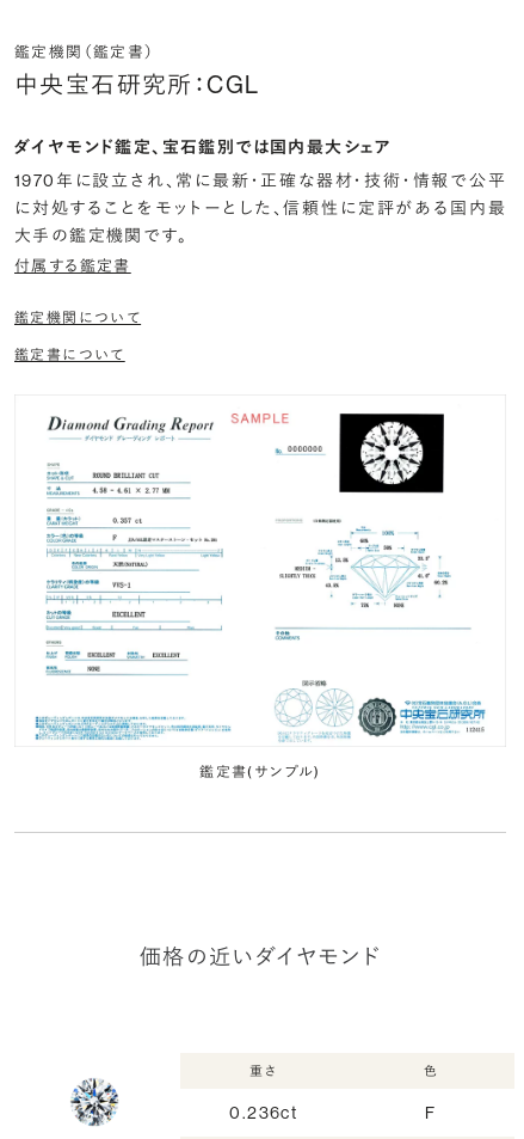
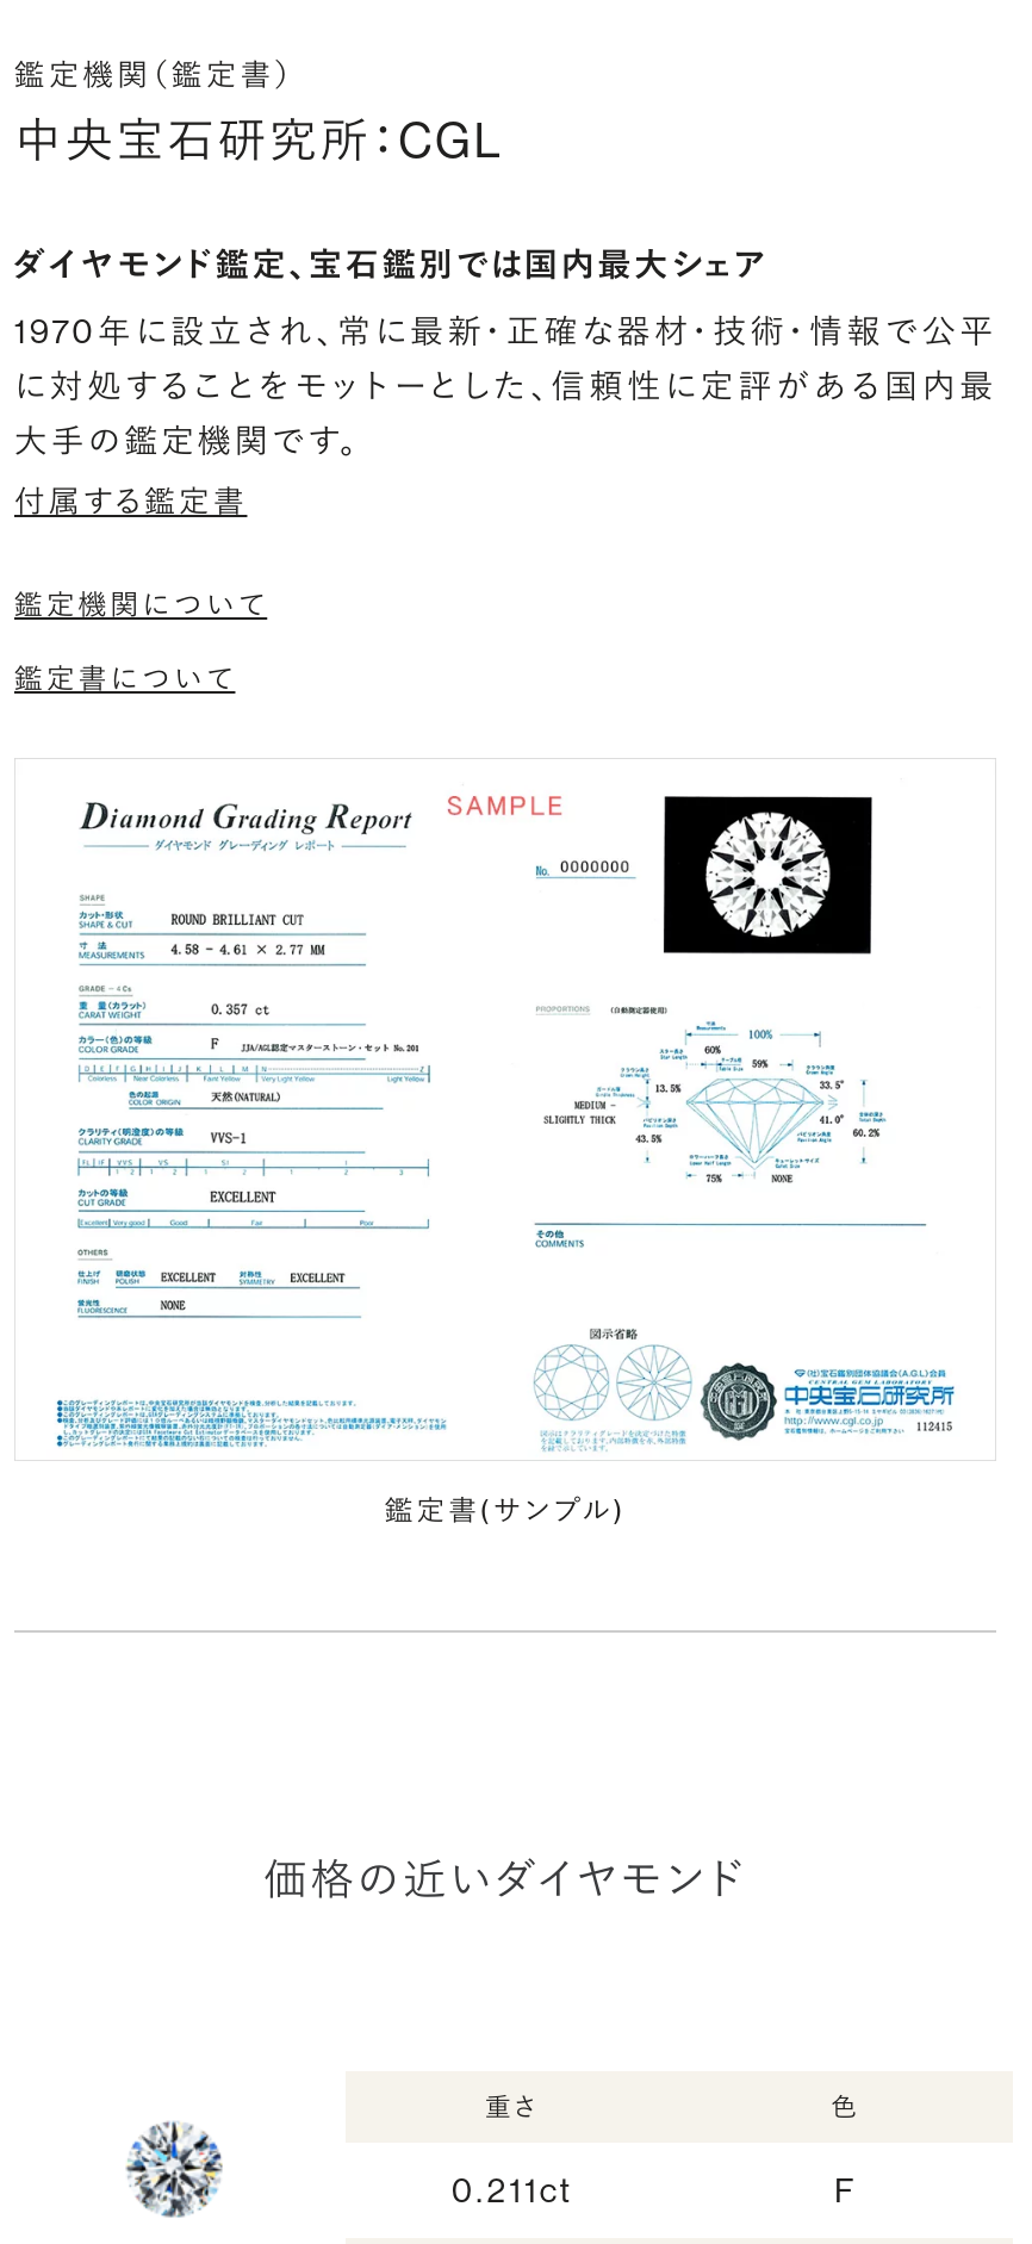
- 0.236ct
+ 0.211ct
